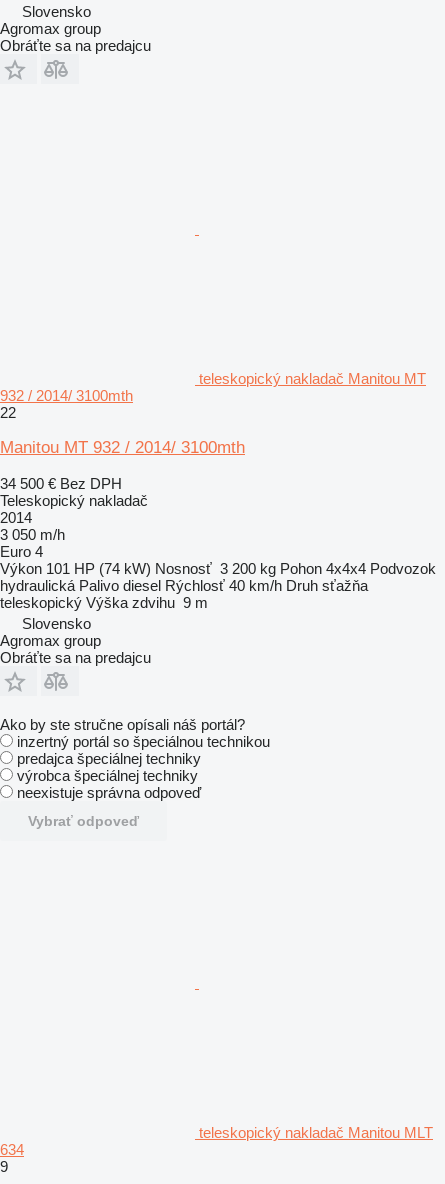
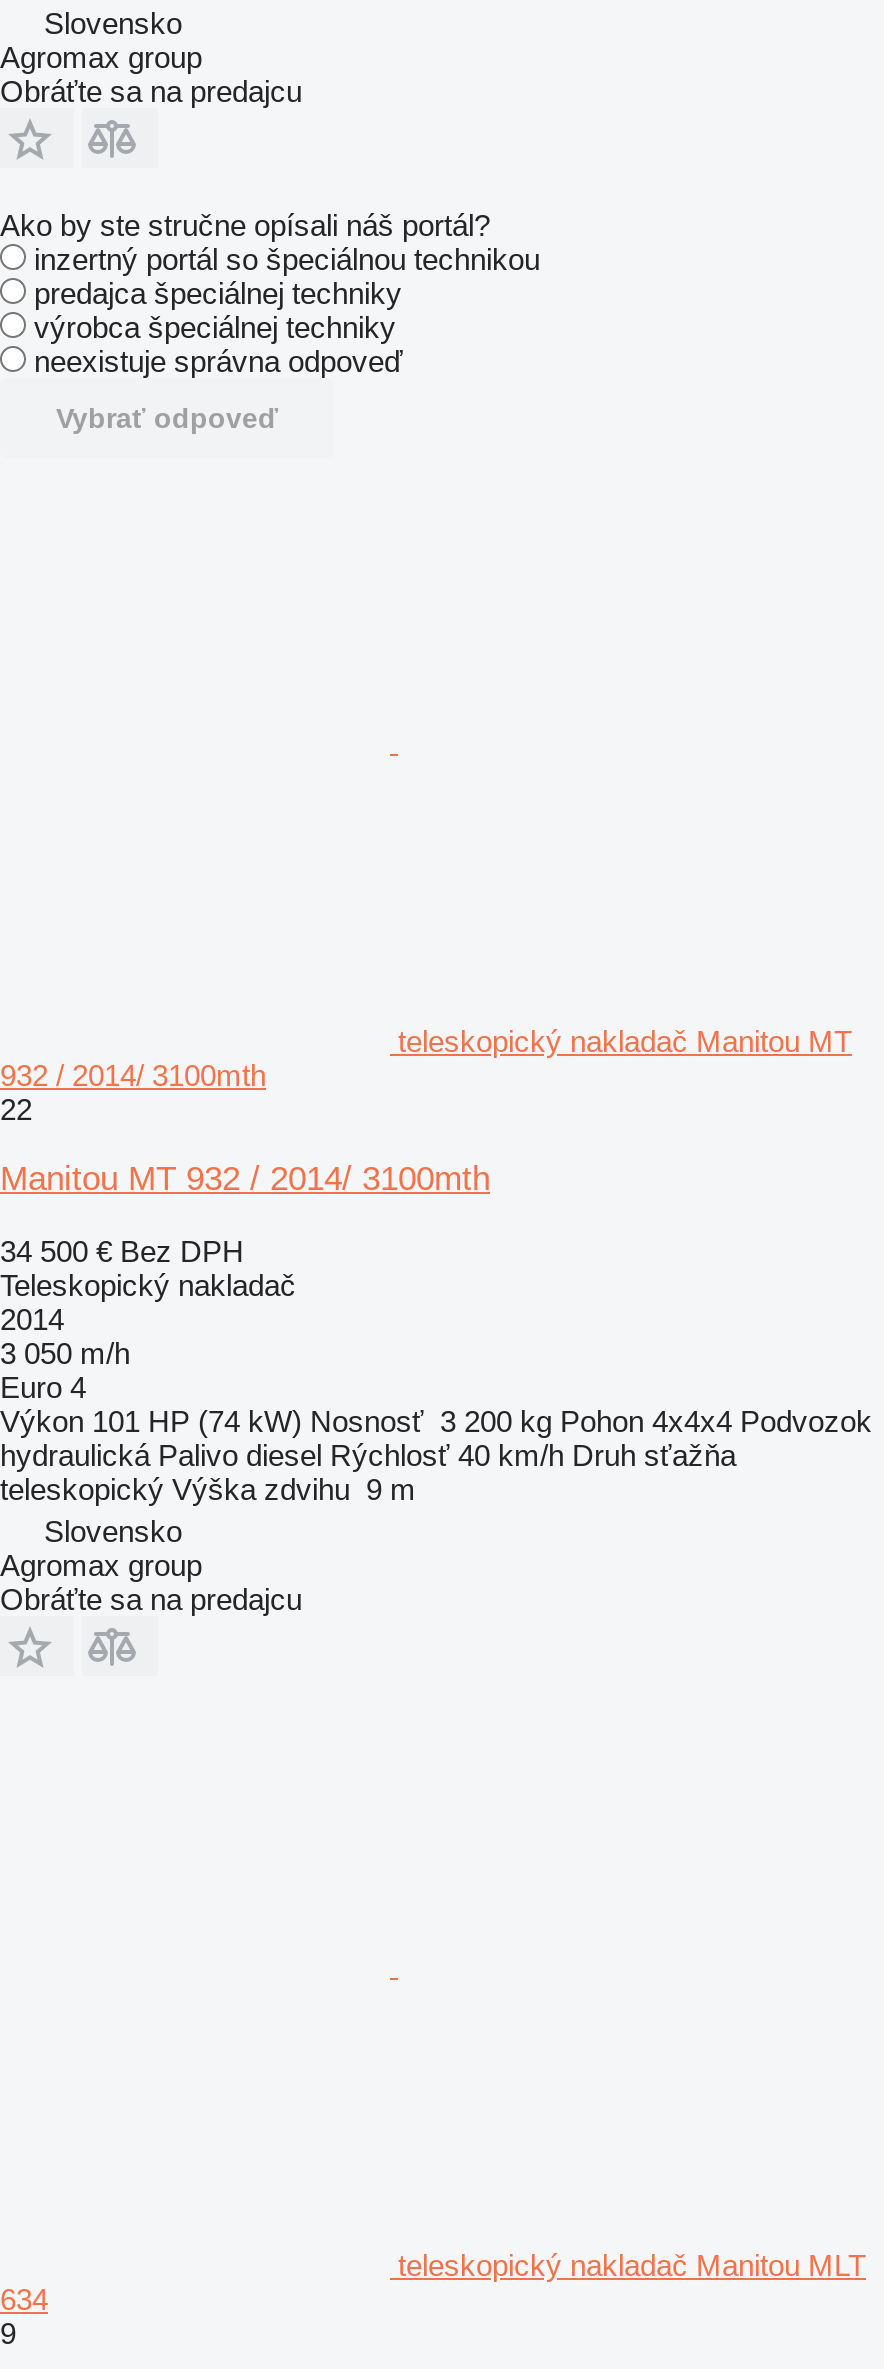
moved down: teleskopický nakladač Manitou MT | 932 / 2014/ 3100mth | 22 | ... | Agromax group | Obráťte sa na predajcu

moved up: Ako by ste stručne opísali náš portál? | inzertný portál so špeciálnou technikou | predajca špeciálnej techniky | výrobca špeciálnej techniky | neexistuje správna odpoveď | Vybrať odpoveď
